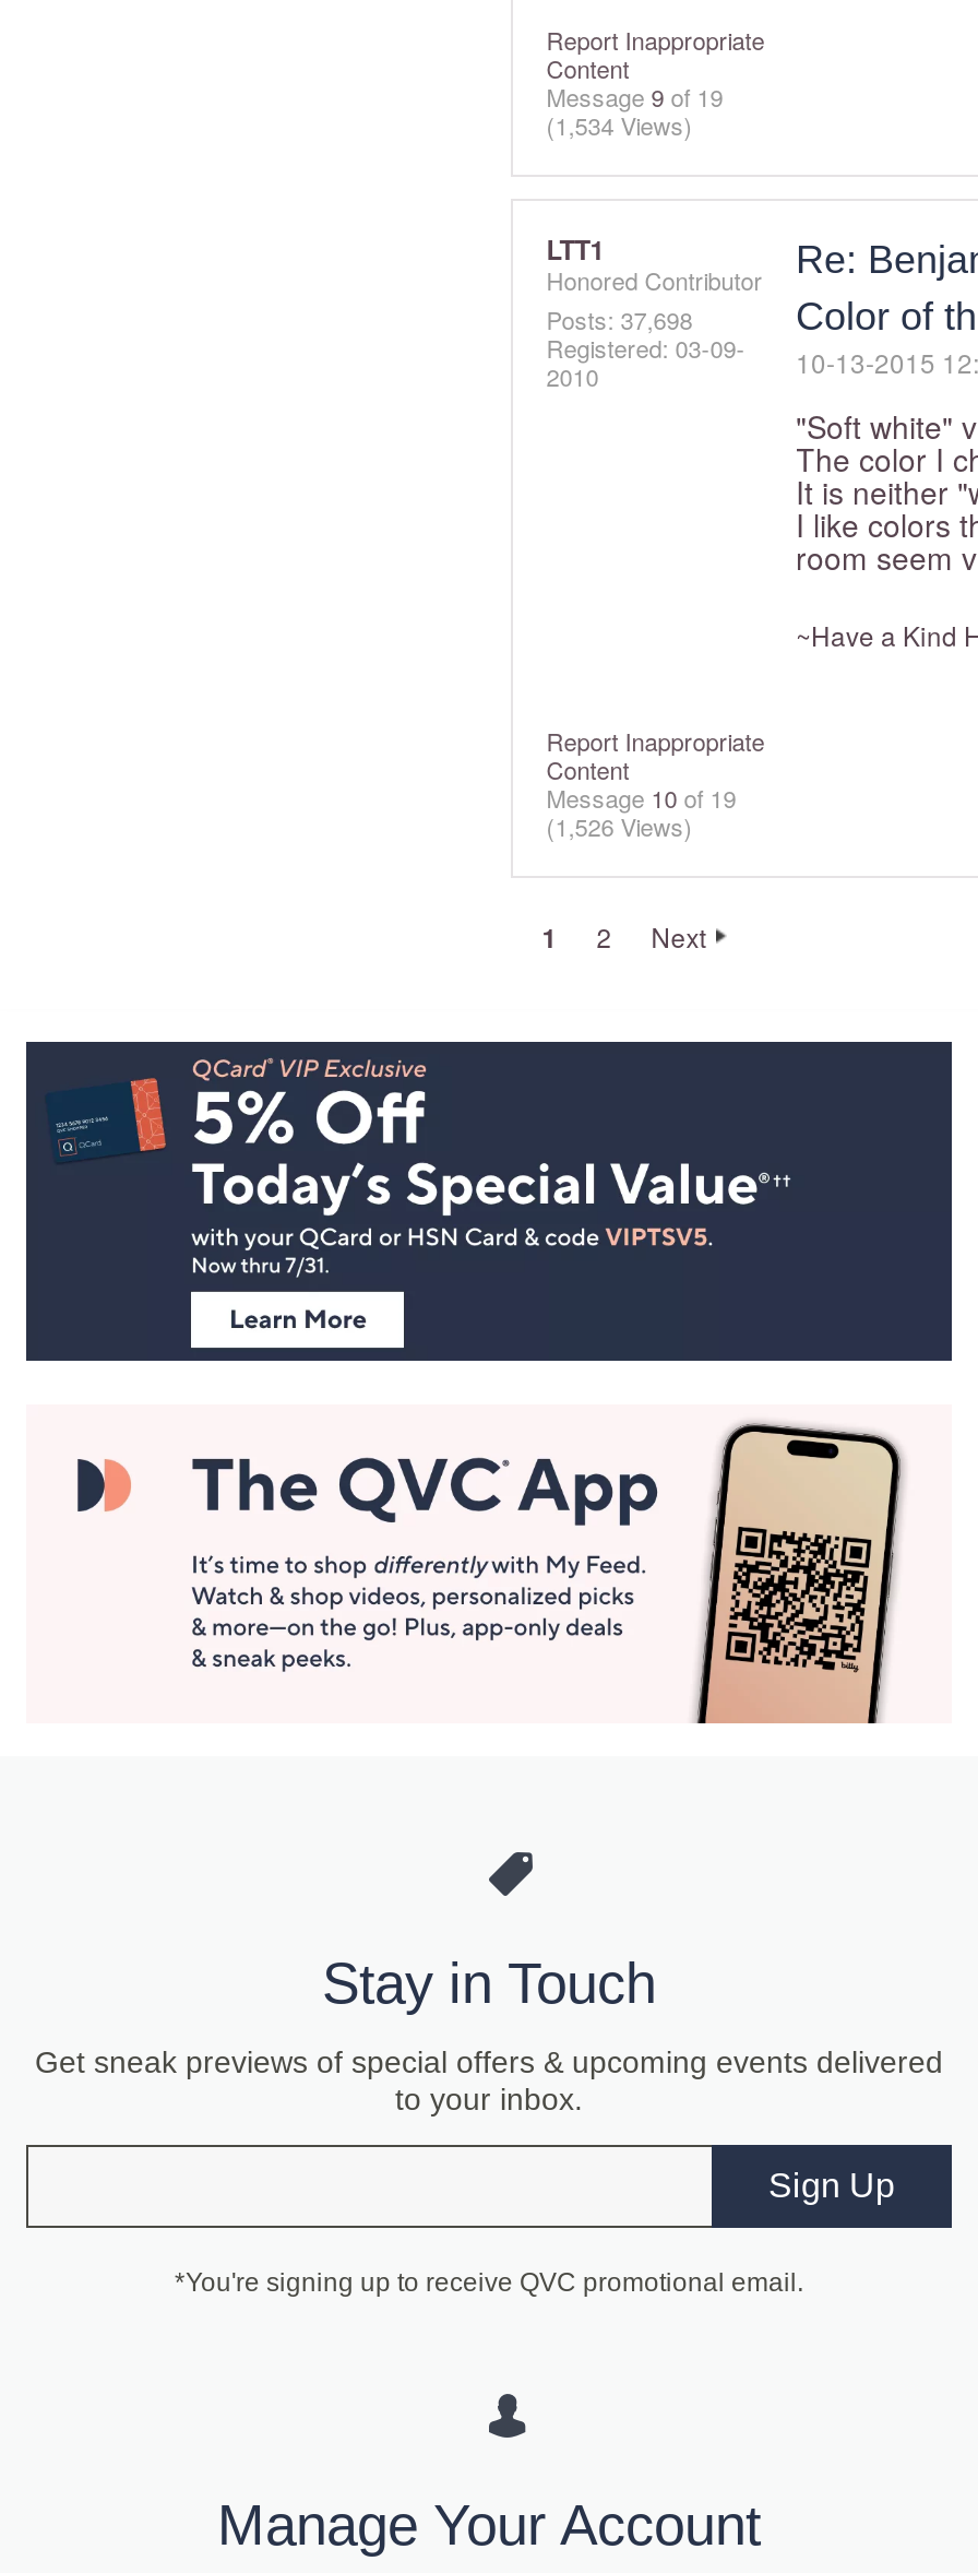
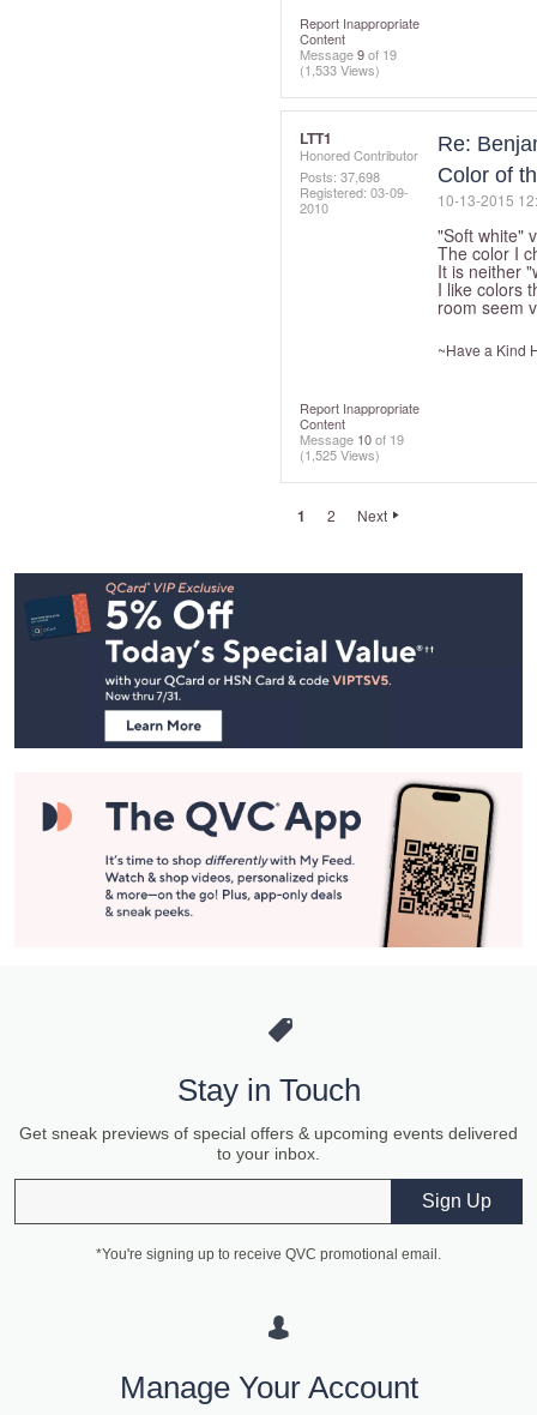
- (1,534 Views)
+ (1,533 Views)

- (1,526 Views)
+ (1,525 Views)
